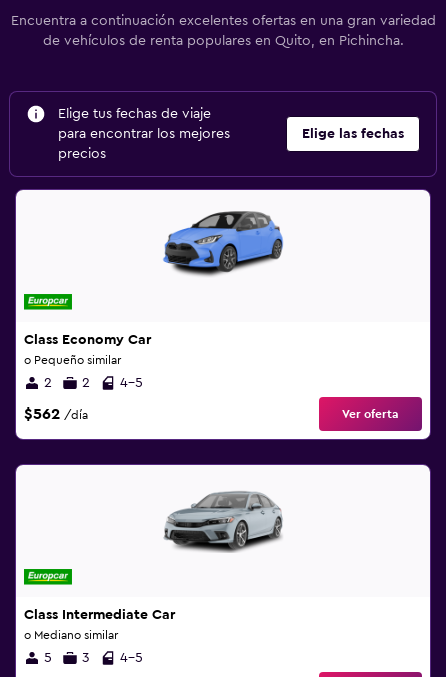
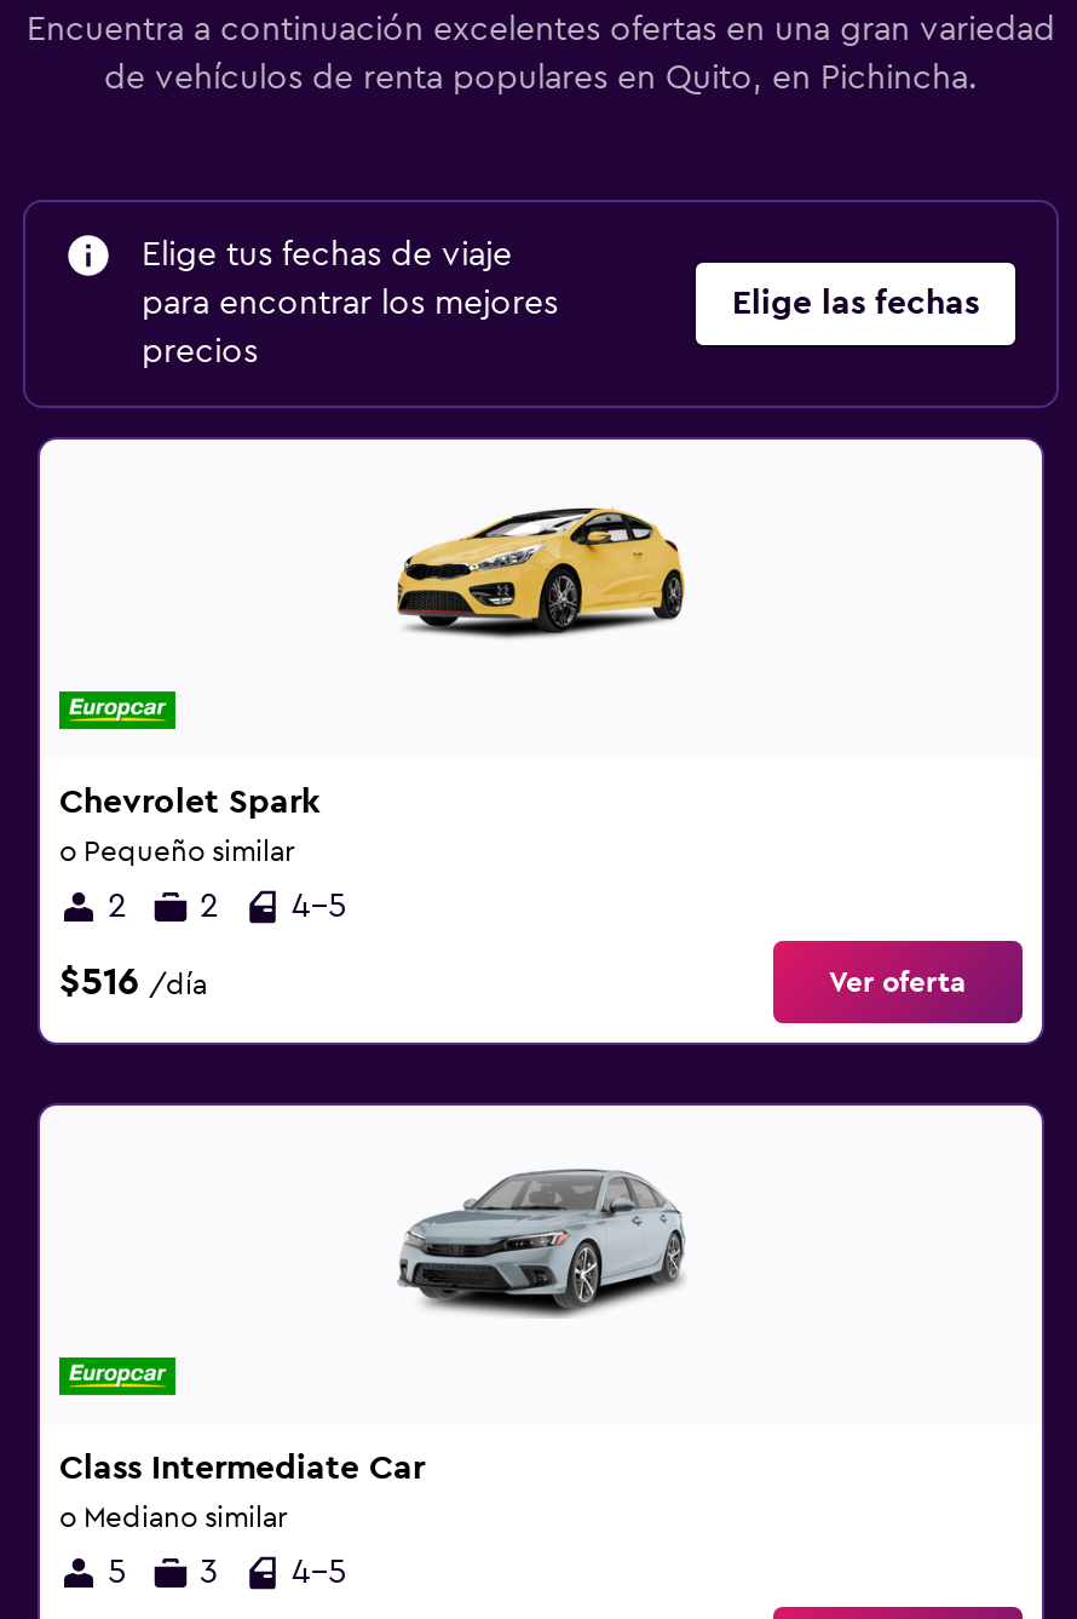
- [image]
+ [image]

- Class Economy Car
+ Chevrolet Spark

- $562 /día
+ $516 /día
